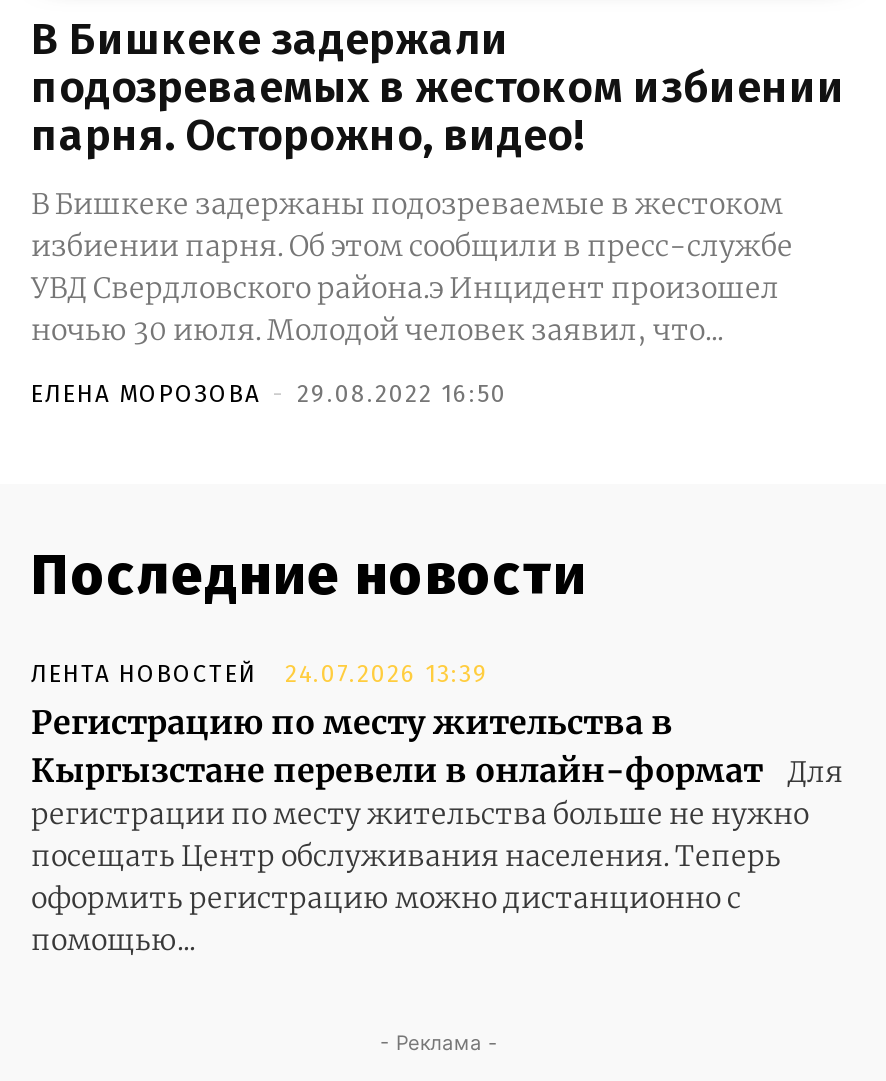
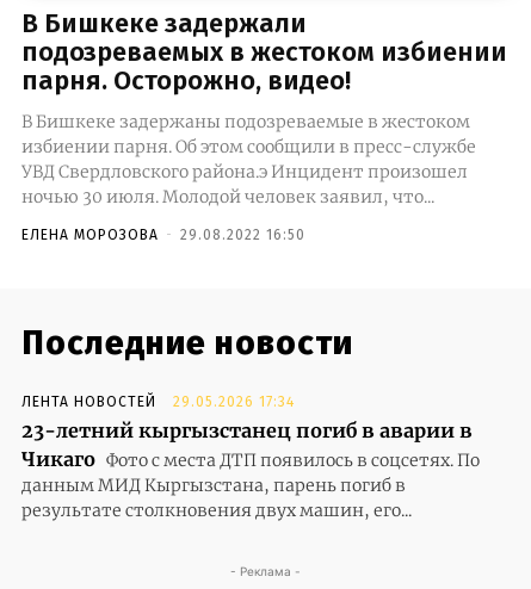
- 24.07.2026 13:39
- Регистрацию по месту жительства в
- Кыргызстане перевели в онлайн-формат Для
- регистрации по месту жительства больше не нужно
- посещать Центр обслуживания населения. Теперь
- оформить регистрацию можно дистанционно с
- помощью...
+ 29.05.2026 17:34
+ 23-летний кыргызстанец погиб в аварии в
+ Чикаго Фото с места ДТП появилось в соцсетях. По
+ данным МИД Кыргызстана, парень погиб в
+ результате столкновения двух машин, его...
